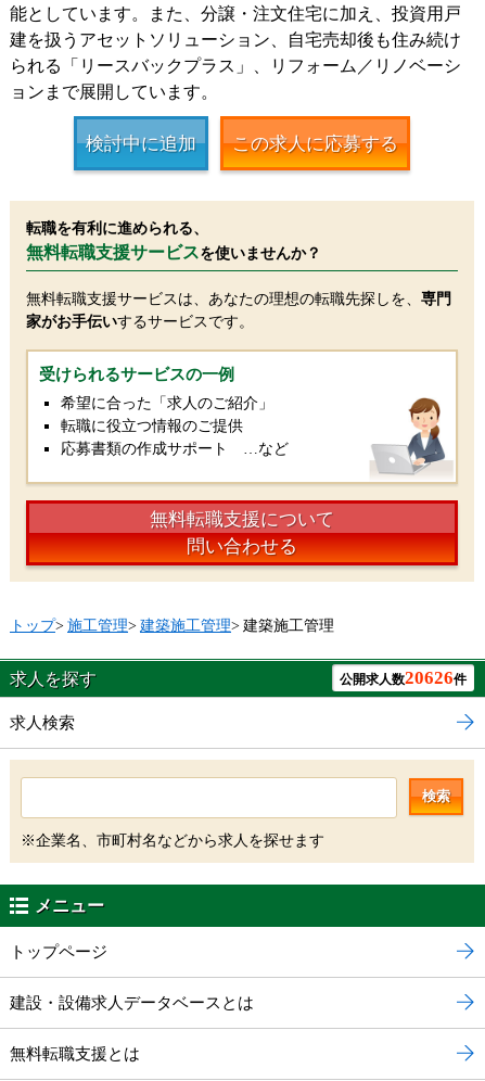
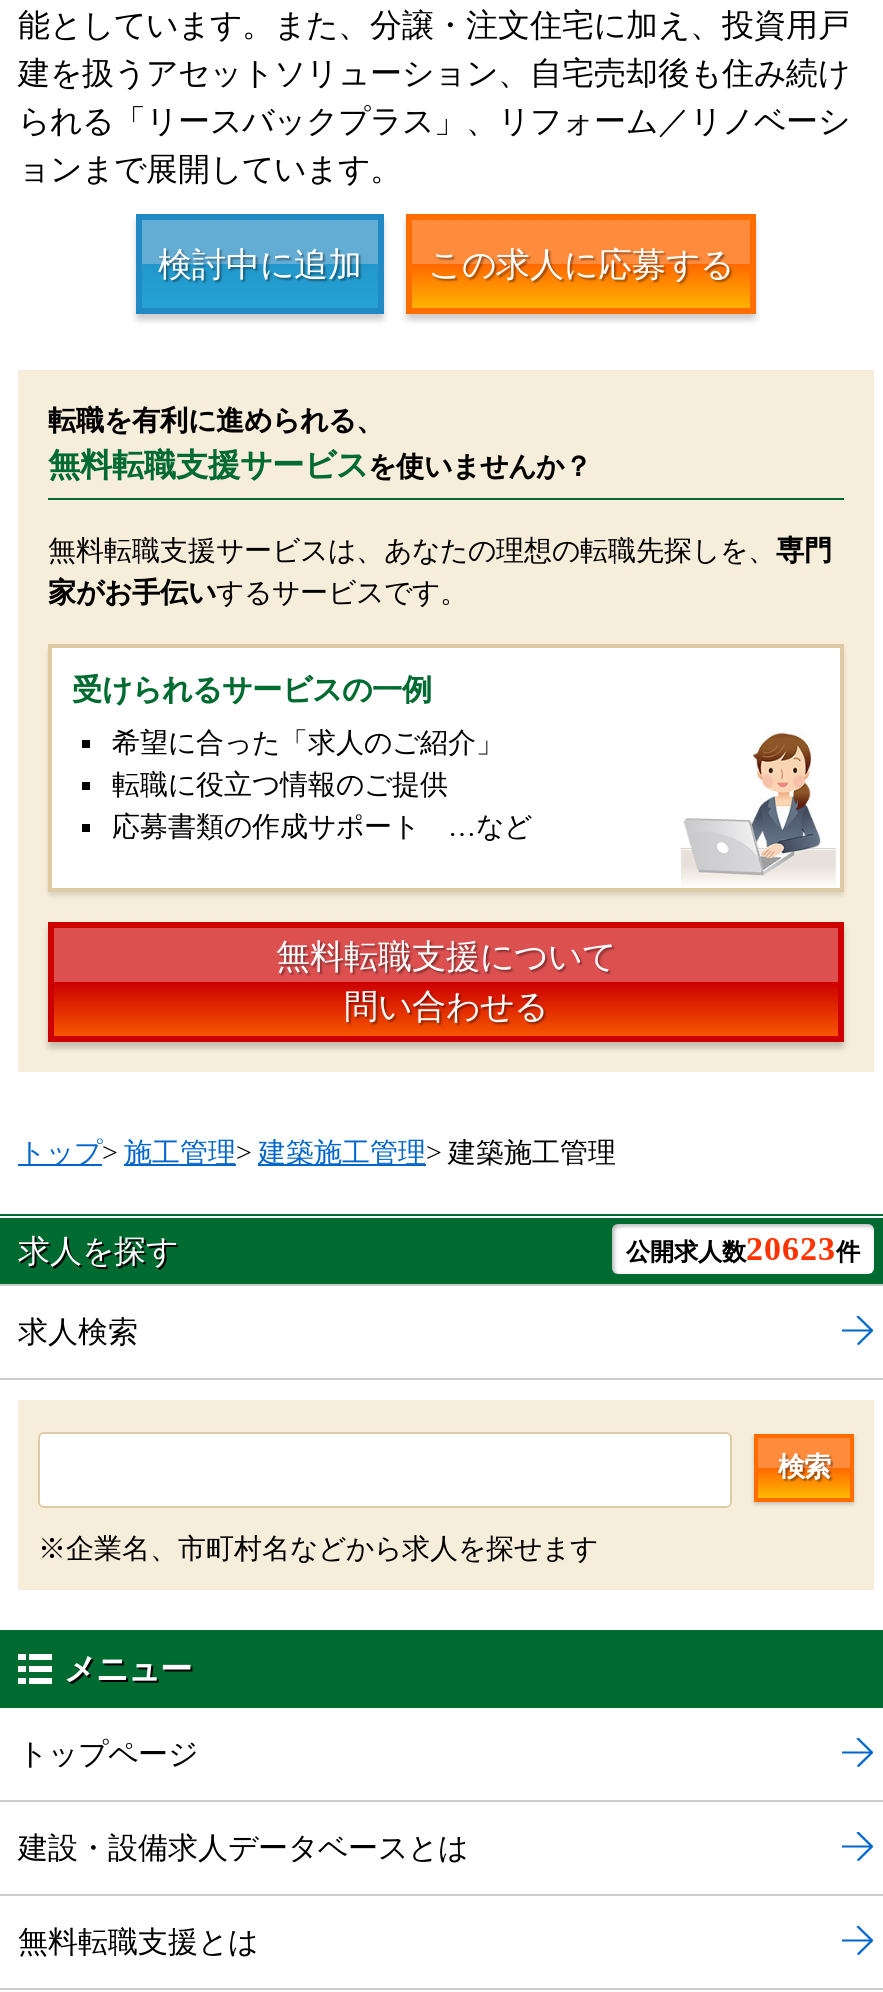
- 公開求人数20626件
+ 公開求人数20623件
